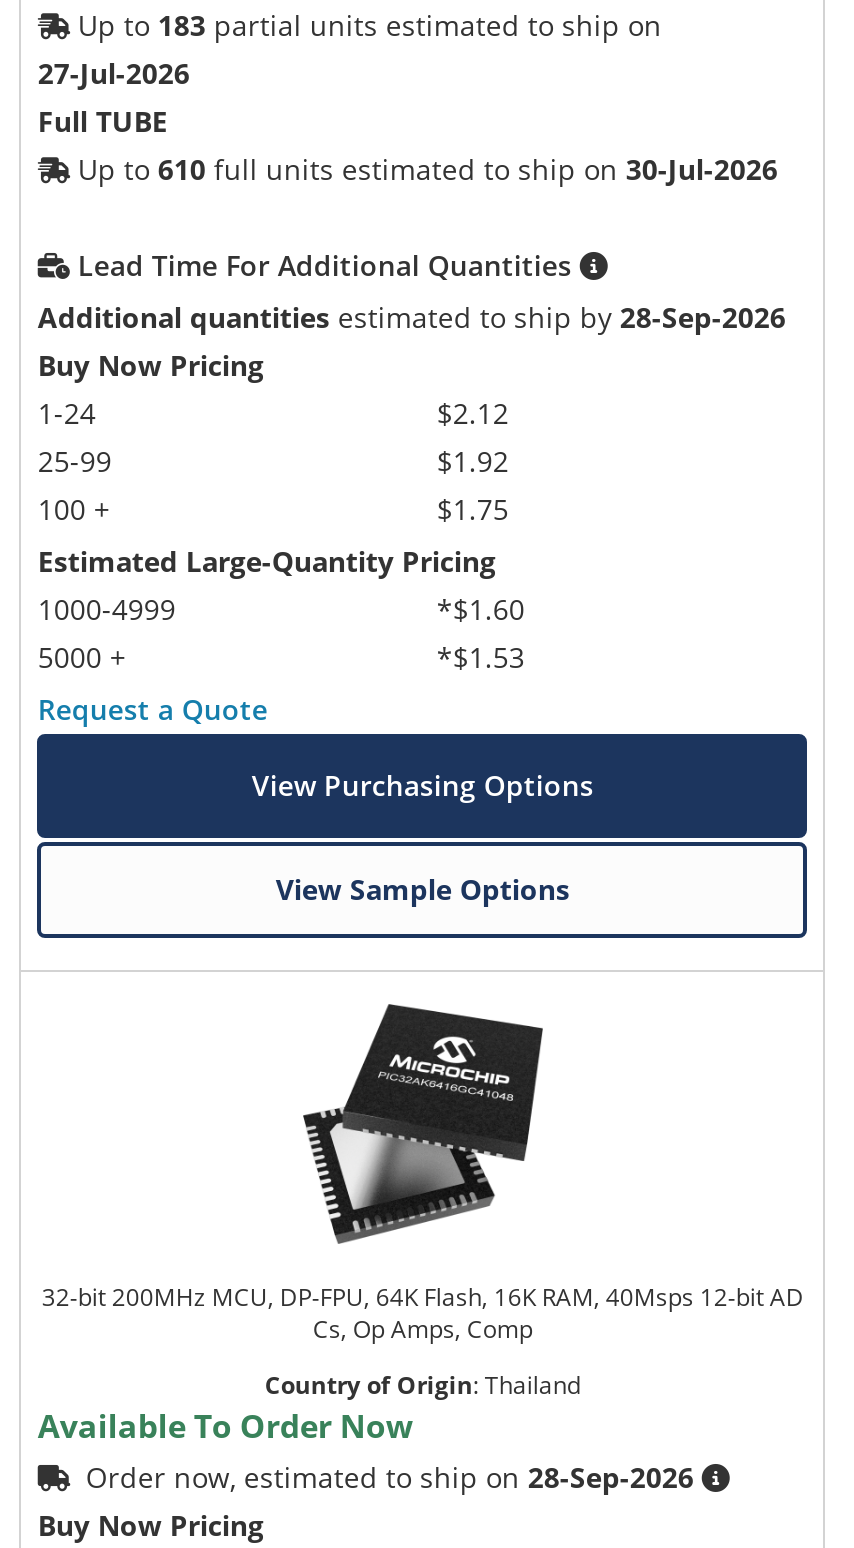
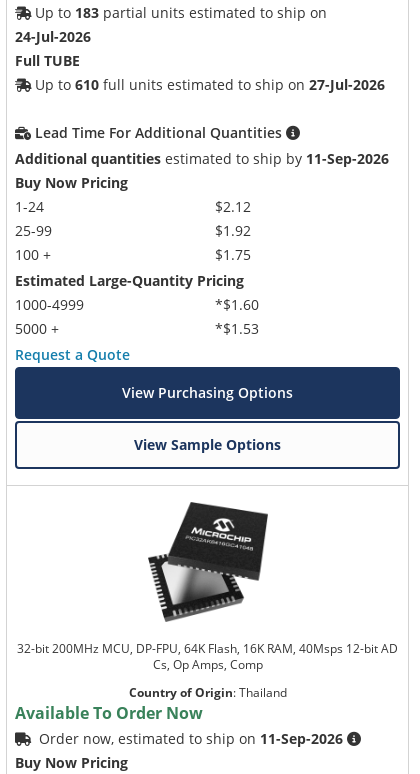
- 27-Jul-2026
+ 24-Jul-2026

- Up to 610 full units estimated to ship on 30-Jul-2026
+ Up to 610 full units estimated to ship on 27-Jul-2026

- Additional quantities estimated to ship by 28-Sep-2026
+ Additional quantities estimated to ship by 11-Sep-2026

- Order now, estimated to ship on 28-Sep-2026
+ Order now, estimated to ship on 11-Sep-2026
